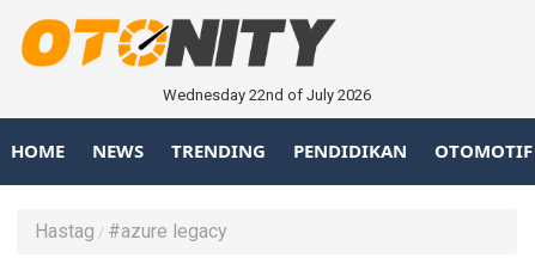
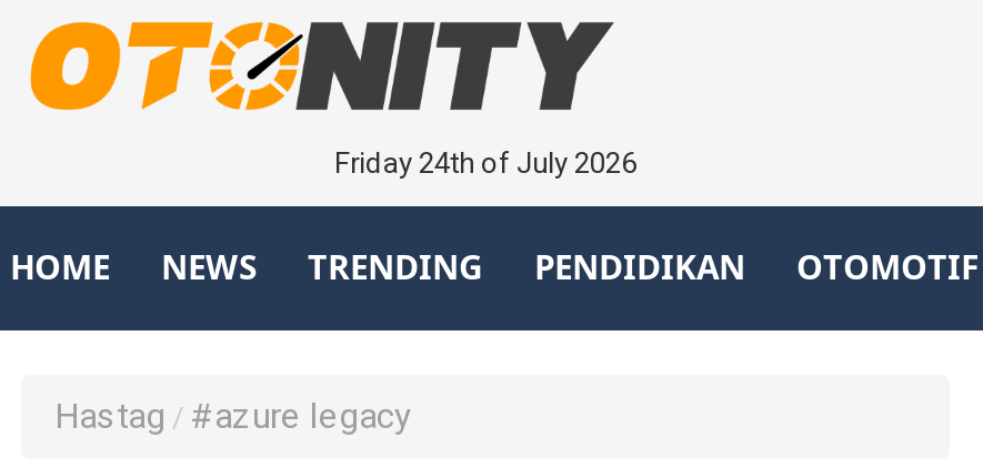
- Wednesday 22nd of July 2026
+ Friday 24th of July 2026
